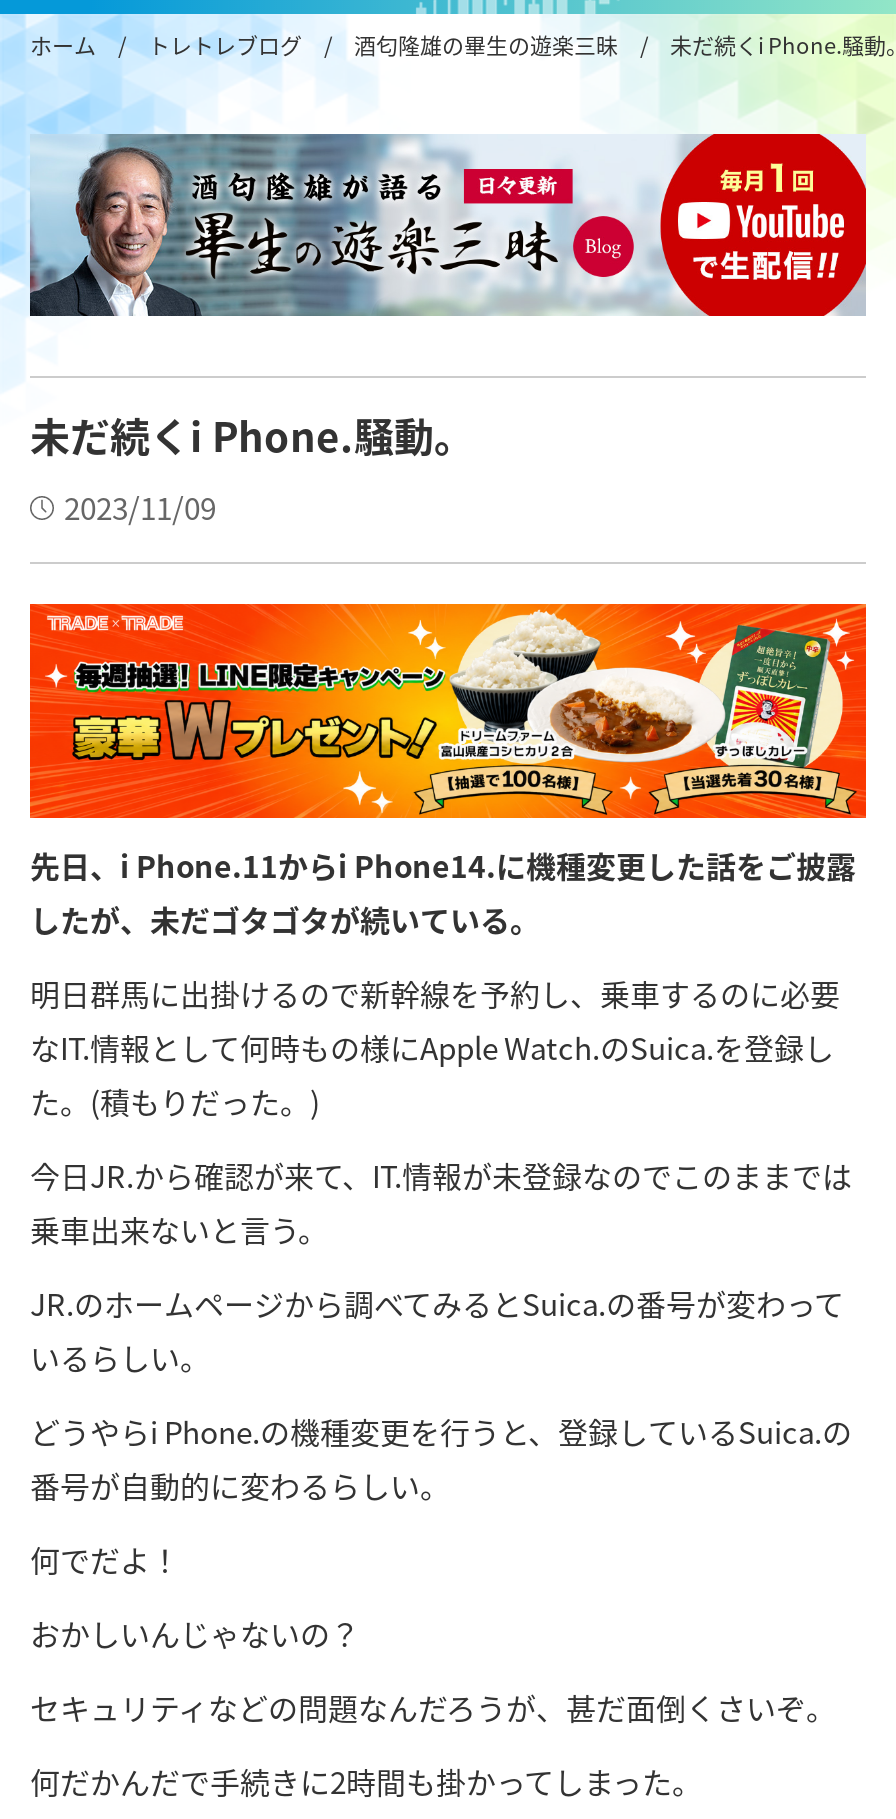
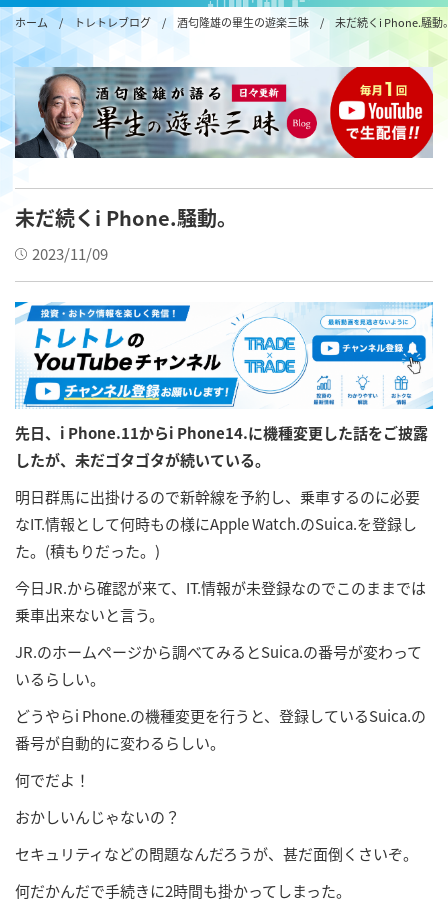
- [image]
+ [image]
